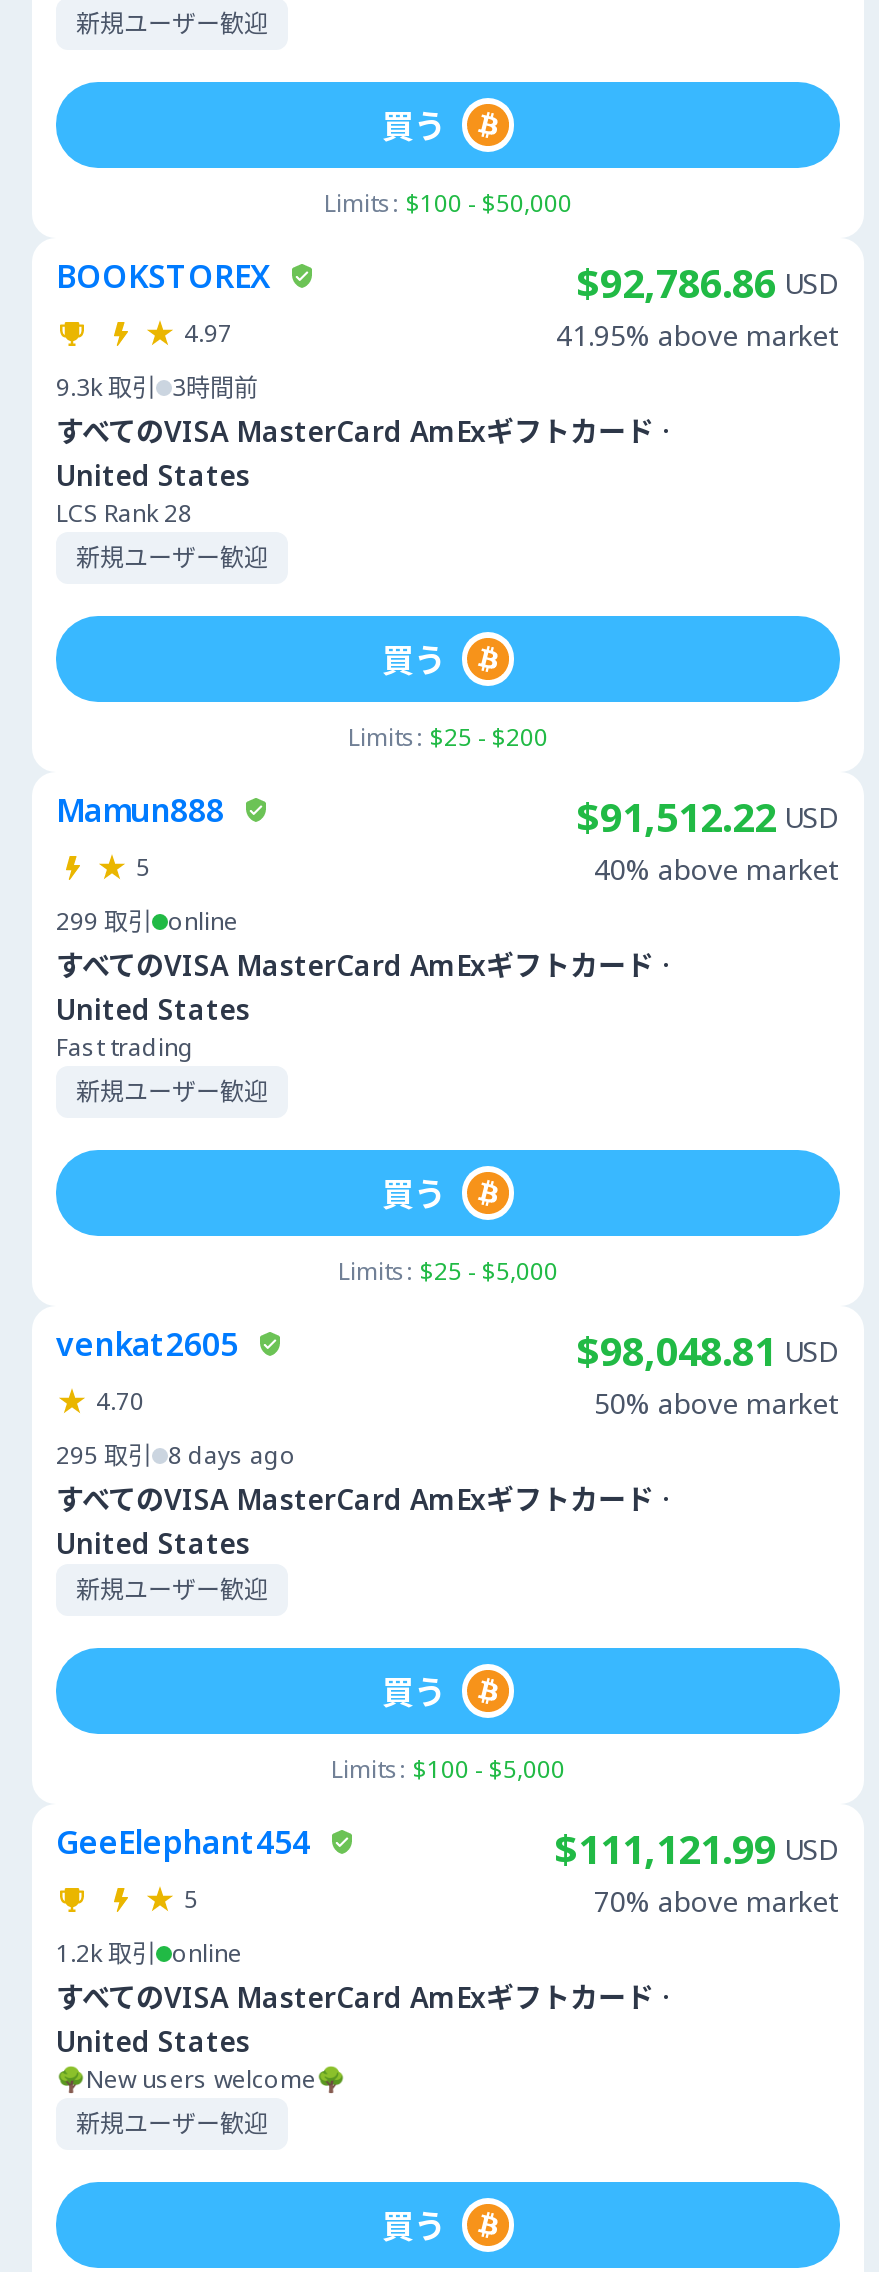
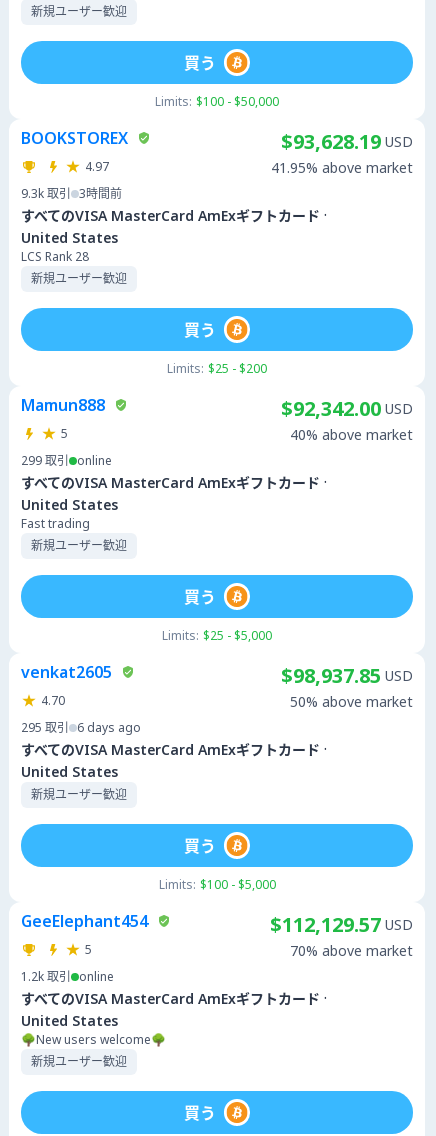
- $92,786.86 USD
+ $93,628.19 USD

- $91,512.22 USD
+ $92,342.00 USD

- $98,048.81 USD
+ $98,937.85 USD

- 295 取引 8 days ago
+ 295 取引 6 days ago

- $111,121.99 USD
+ $112,129.57 USD
